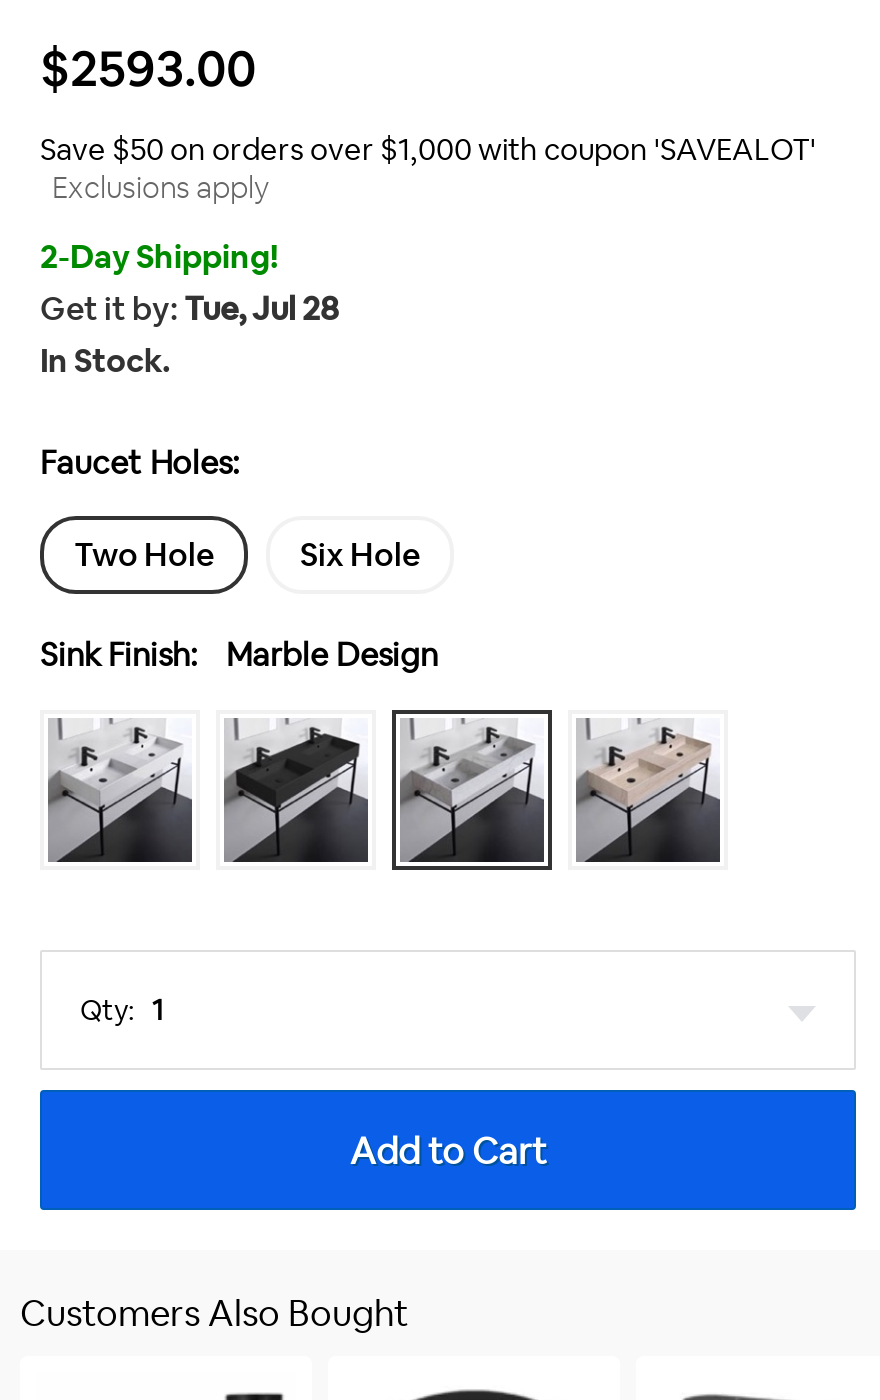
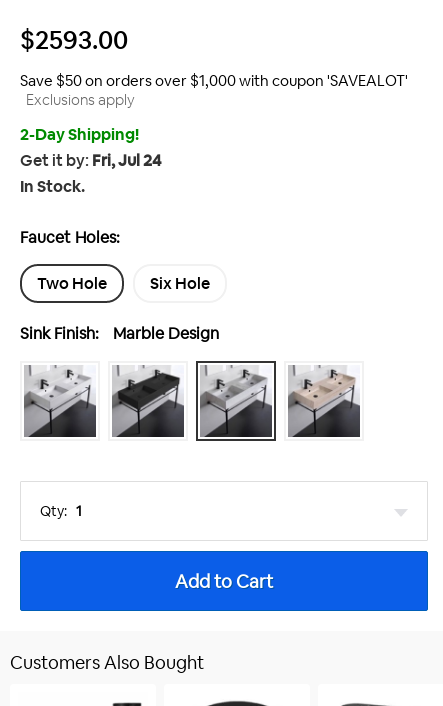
- Get it by: Tue, Jul 28
+ Get it by: Fri, Jul 24
